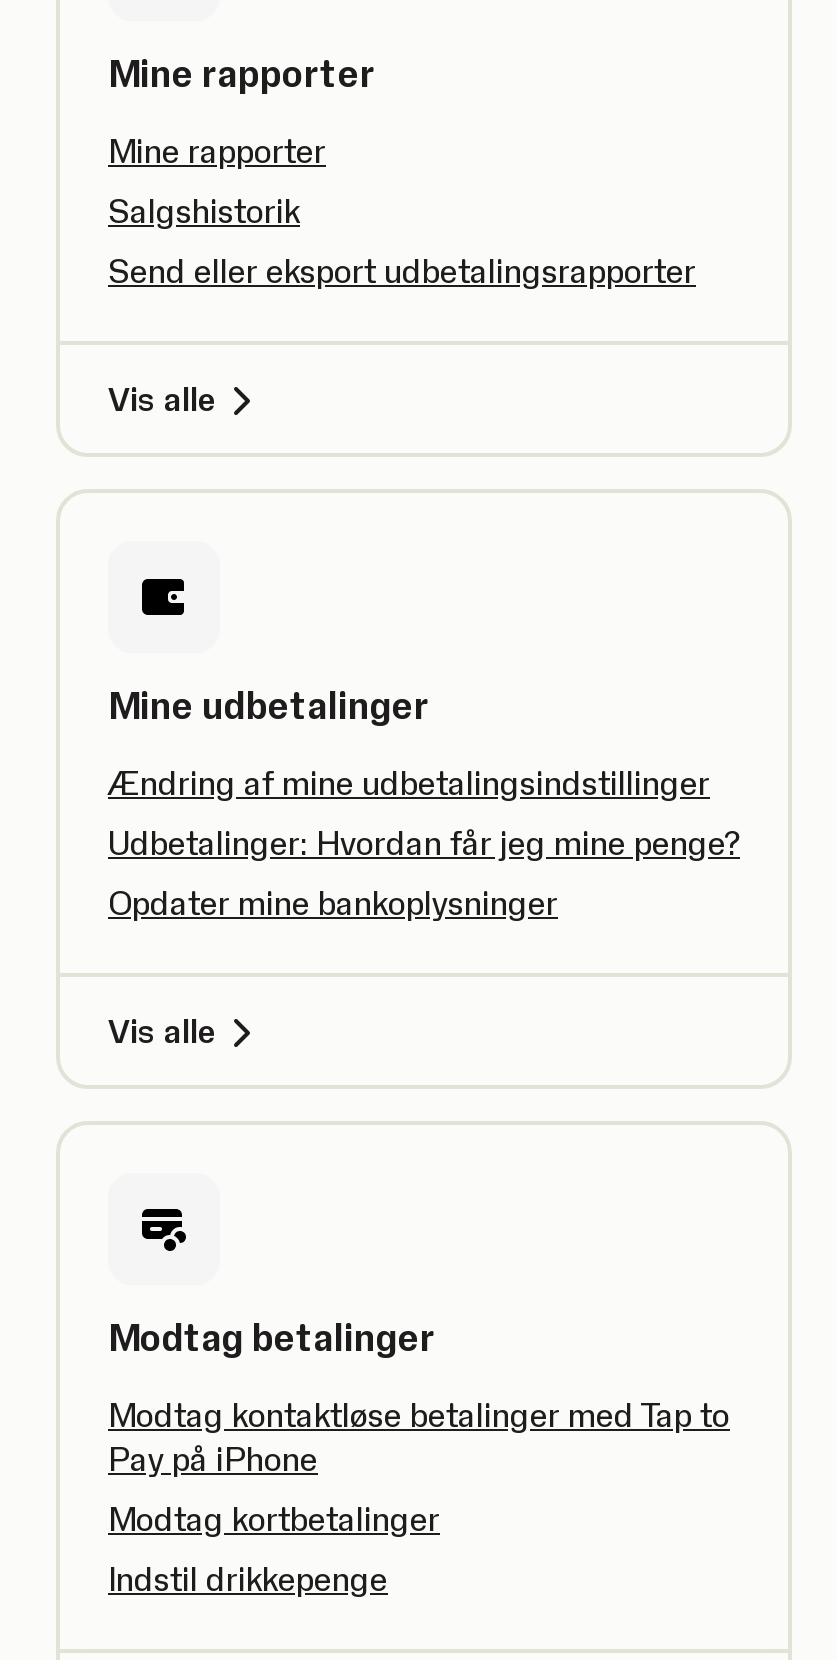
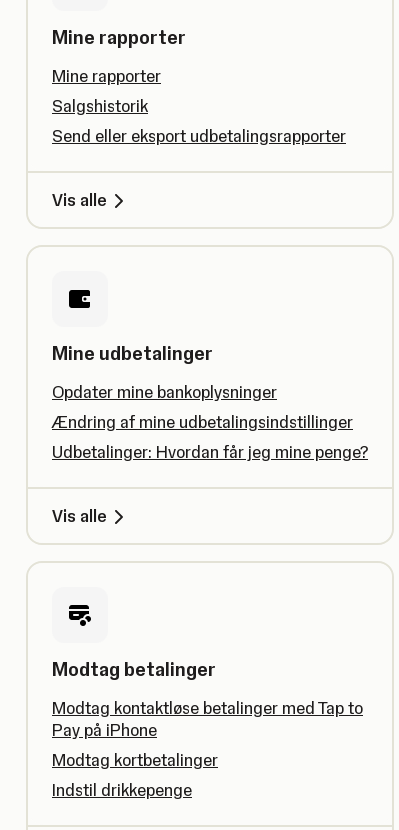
moved down: Ændring af mine udbetalingsindstillinger | Udbetalinger: Hvordan får jeg mine penge?

moved up: Opdater mine bankoplysninger
